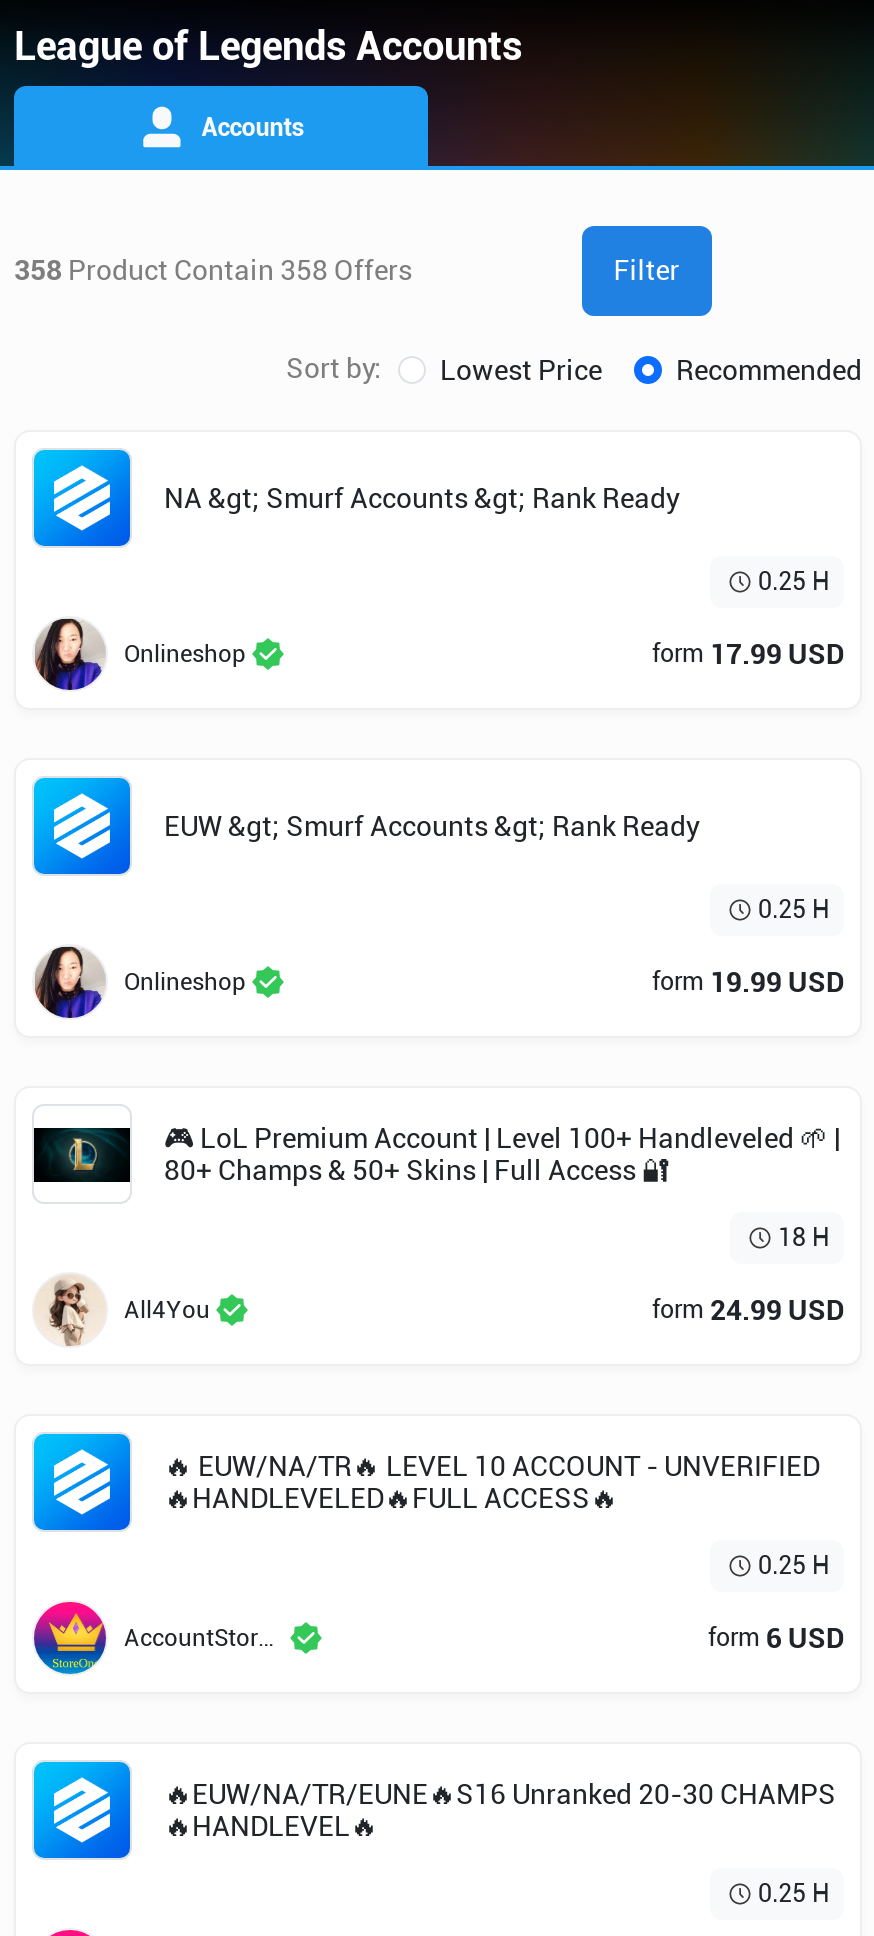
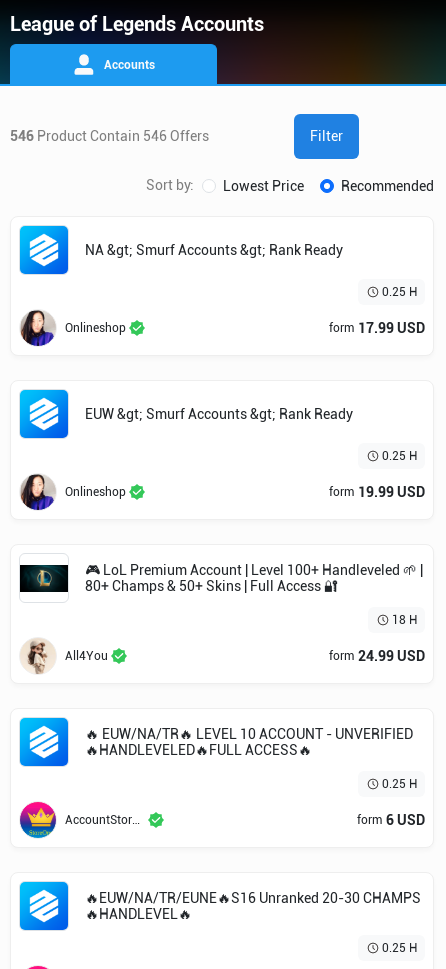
- 358 Product Contain 358 Offers
+ 546 Product Contain 546 Offers
